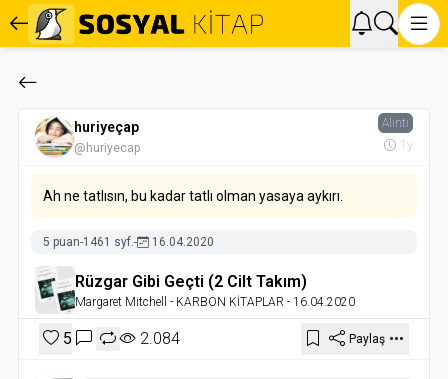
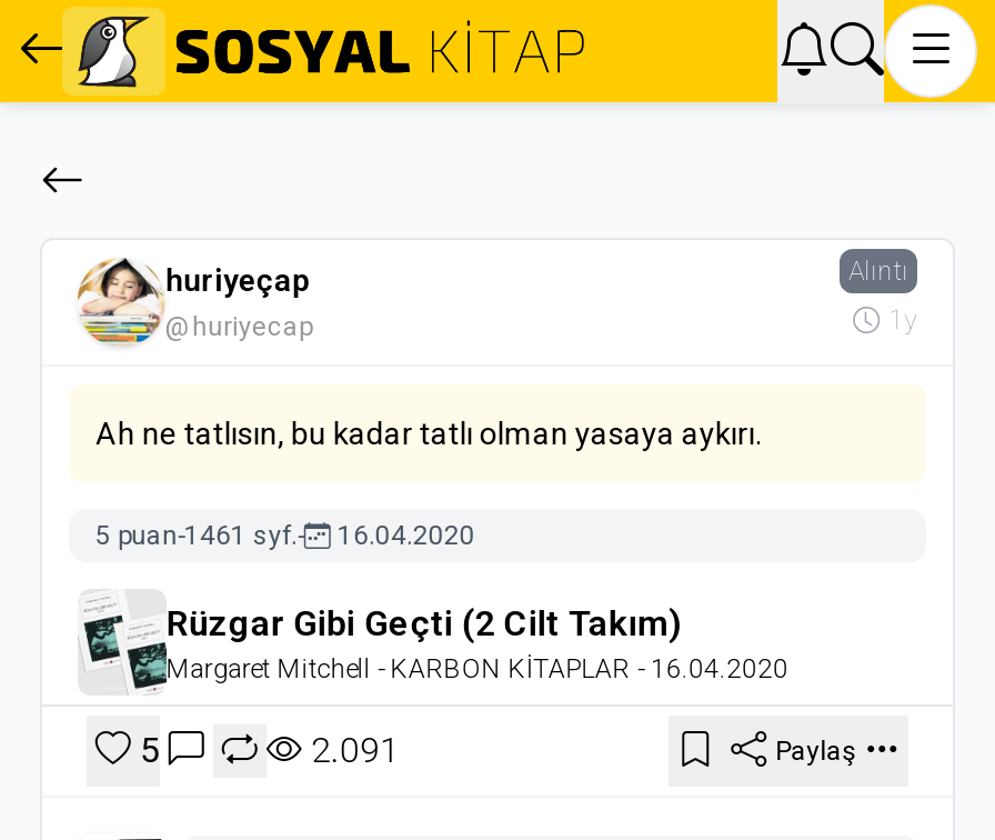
- 2.084
+ 2.091
